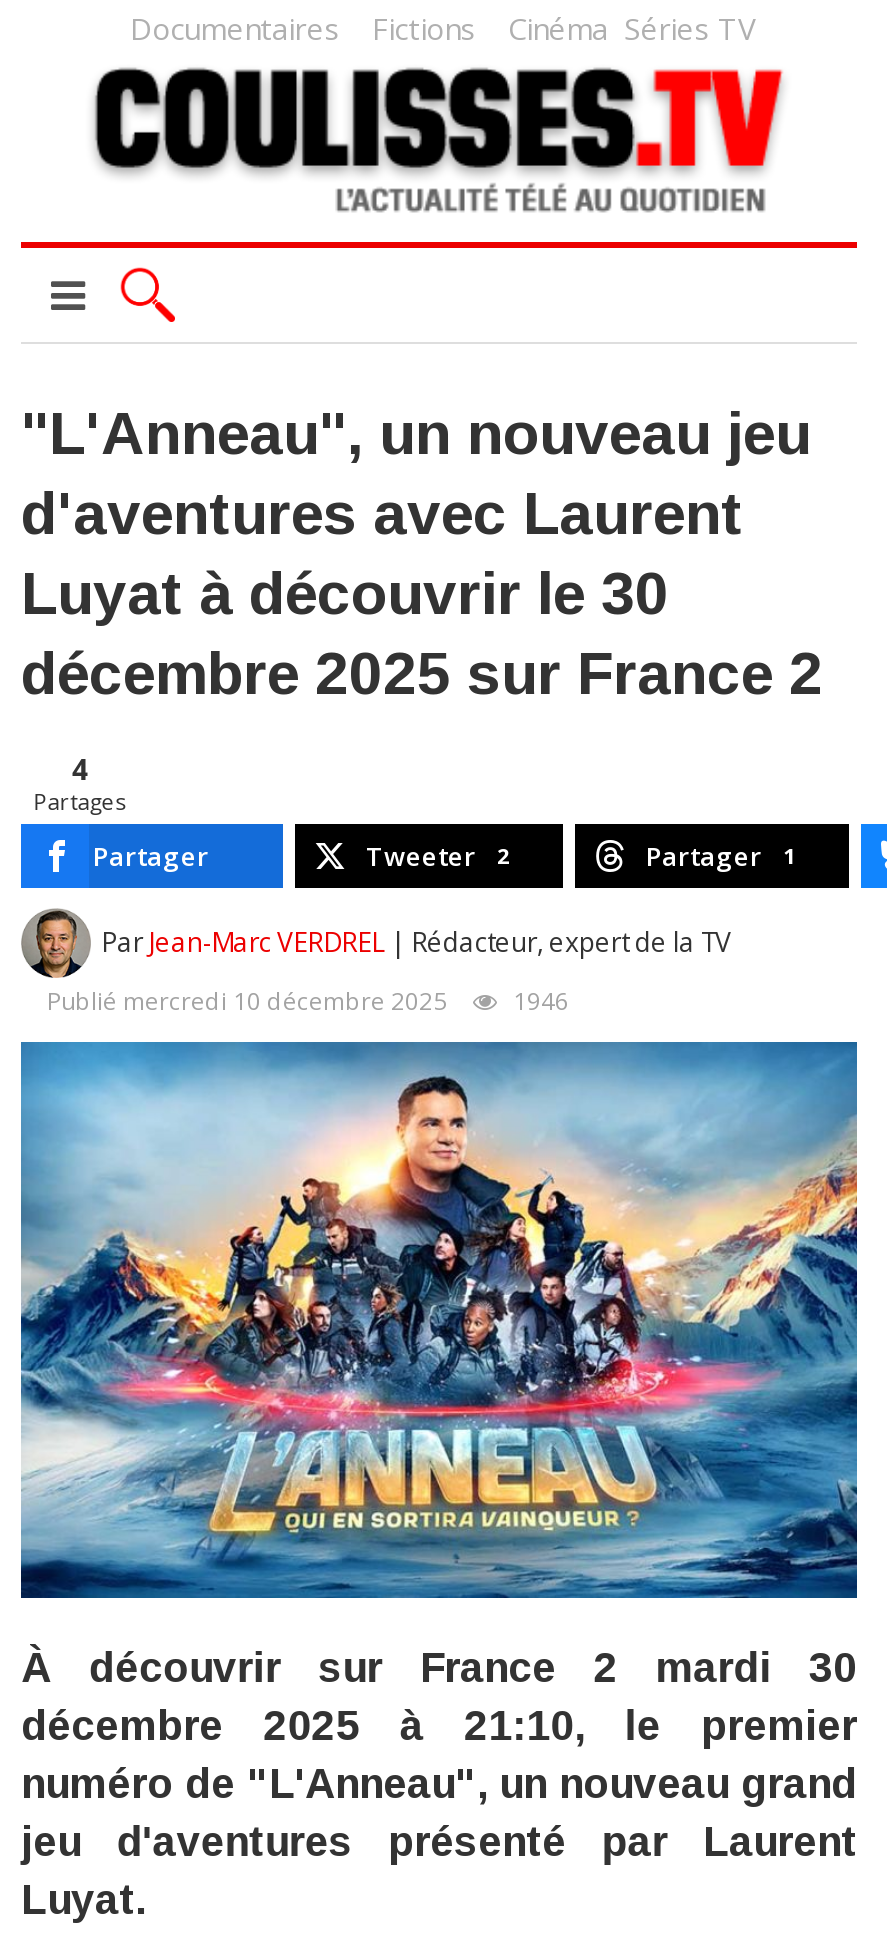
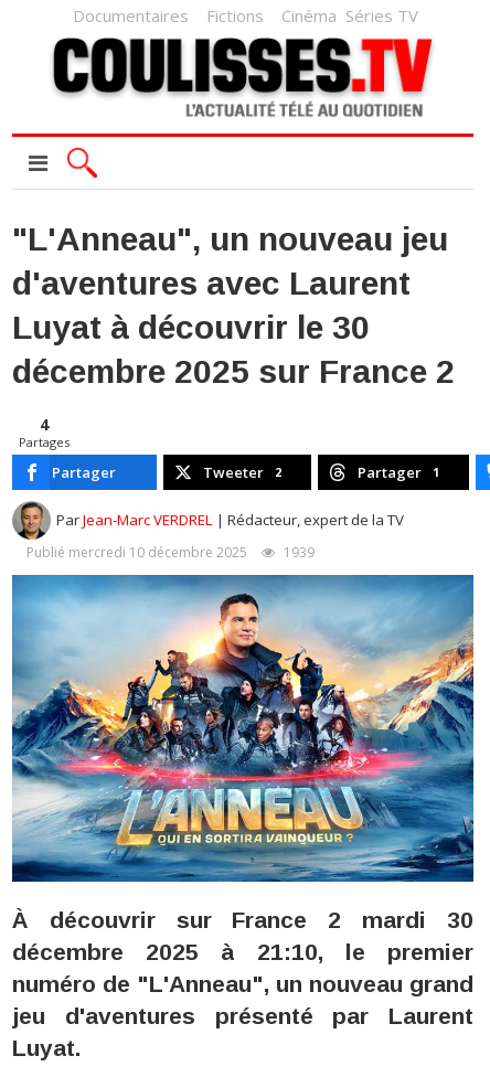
- Publié mercredi 10 décembre 2025 1946
+ Publié mercredi 10 décembre 2025 1939
